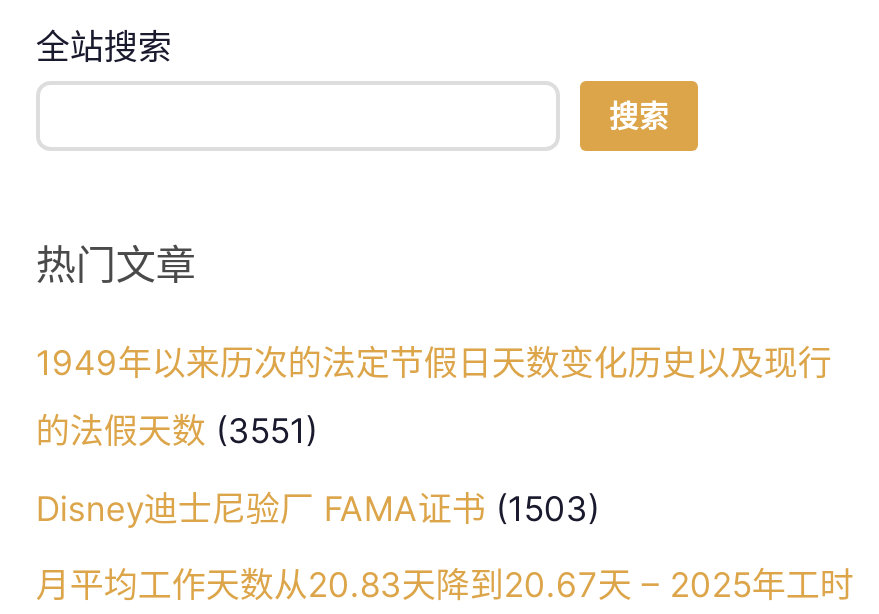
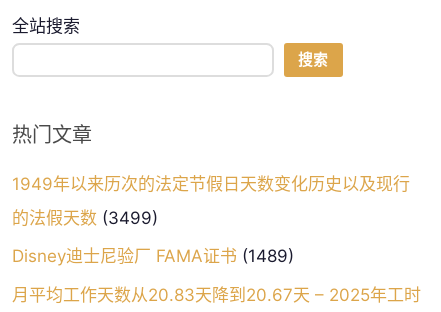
- 的法假天数(3551)
+ 的法假天数(3499)

- Disney迪士尼验厂 FAMA证书(1503)
+ Disney迪士尼验厂 FAMA证书(1489)
